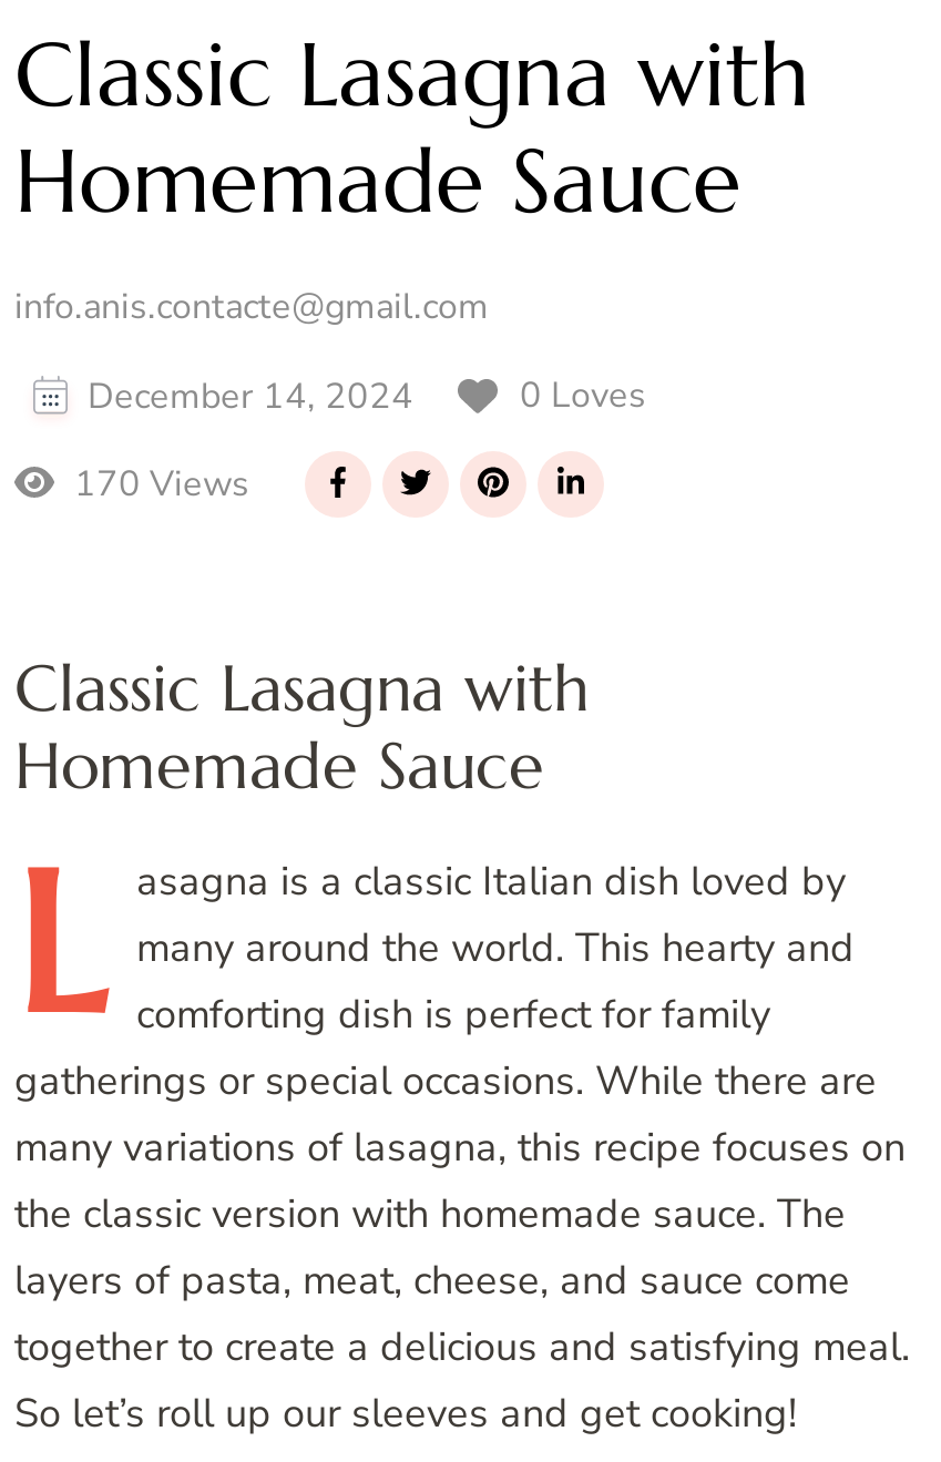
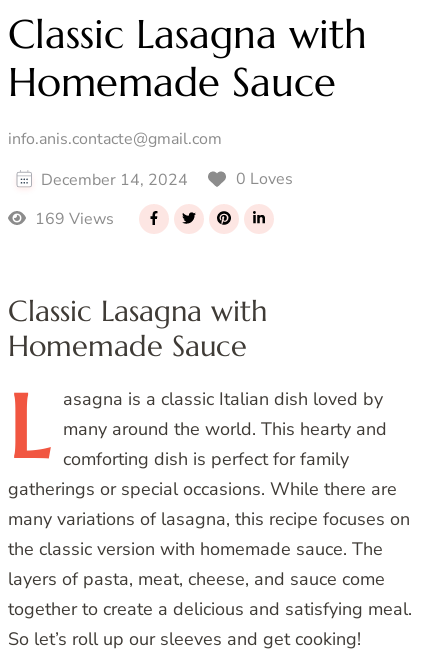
- 170 Views
+ 169 Views
